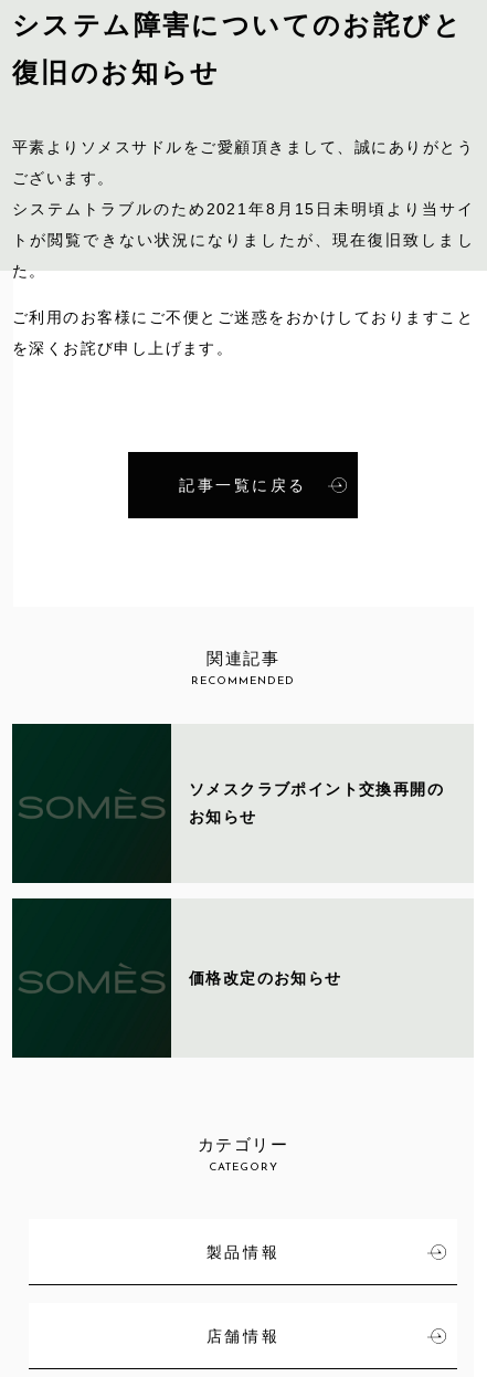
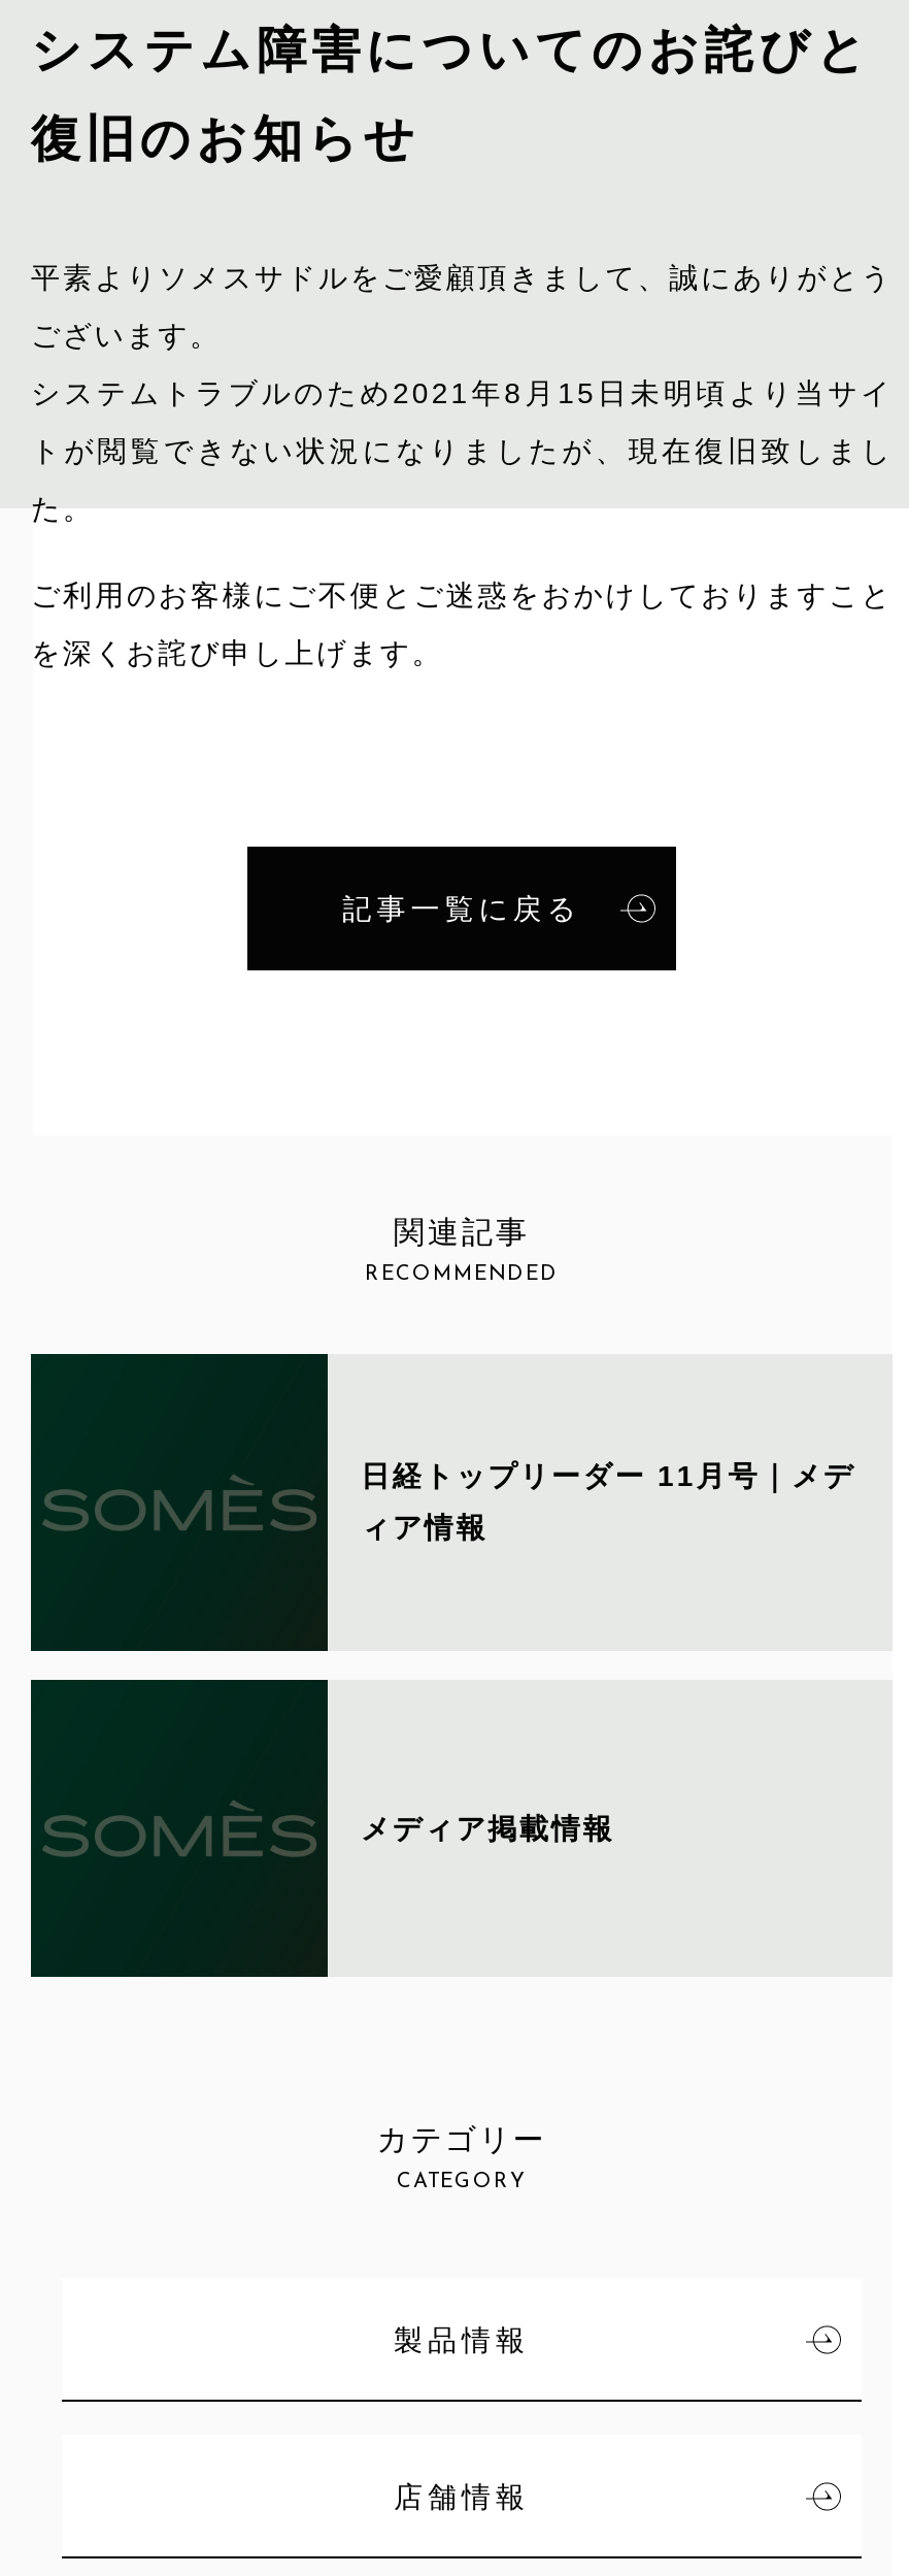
- ソメスクラブポイント交換再開の
+ 日経トップリーダー 11月号｜メデ

- お知らせ
+ ィア情報

- 価格改定のお知らせ
+ メディア掲載情報
